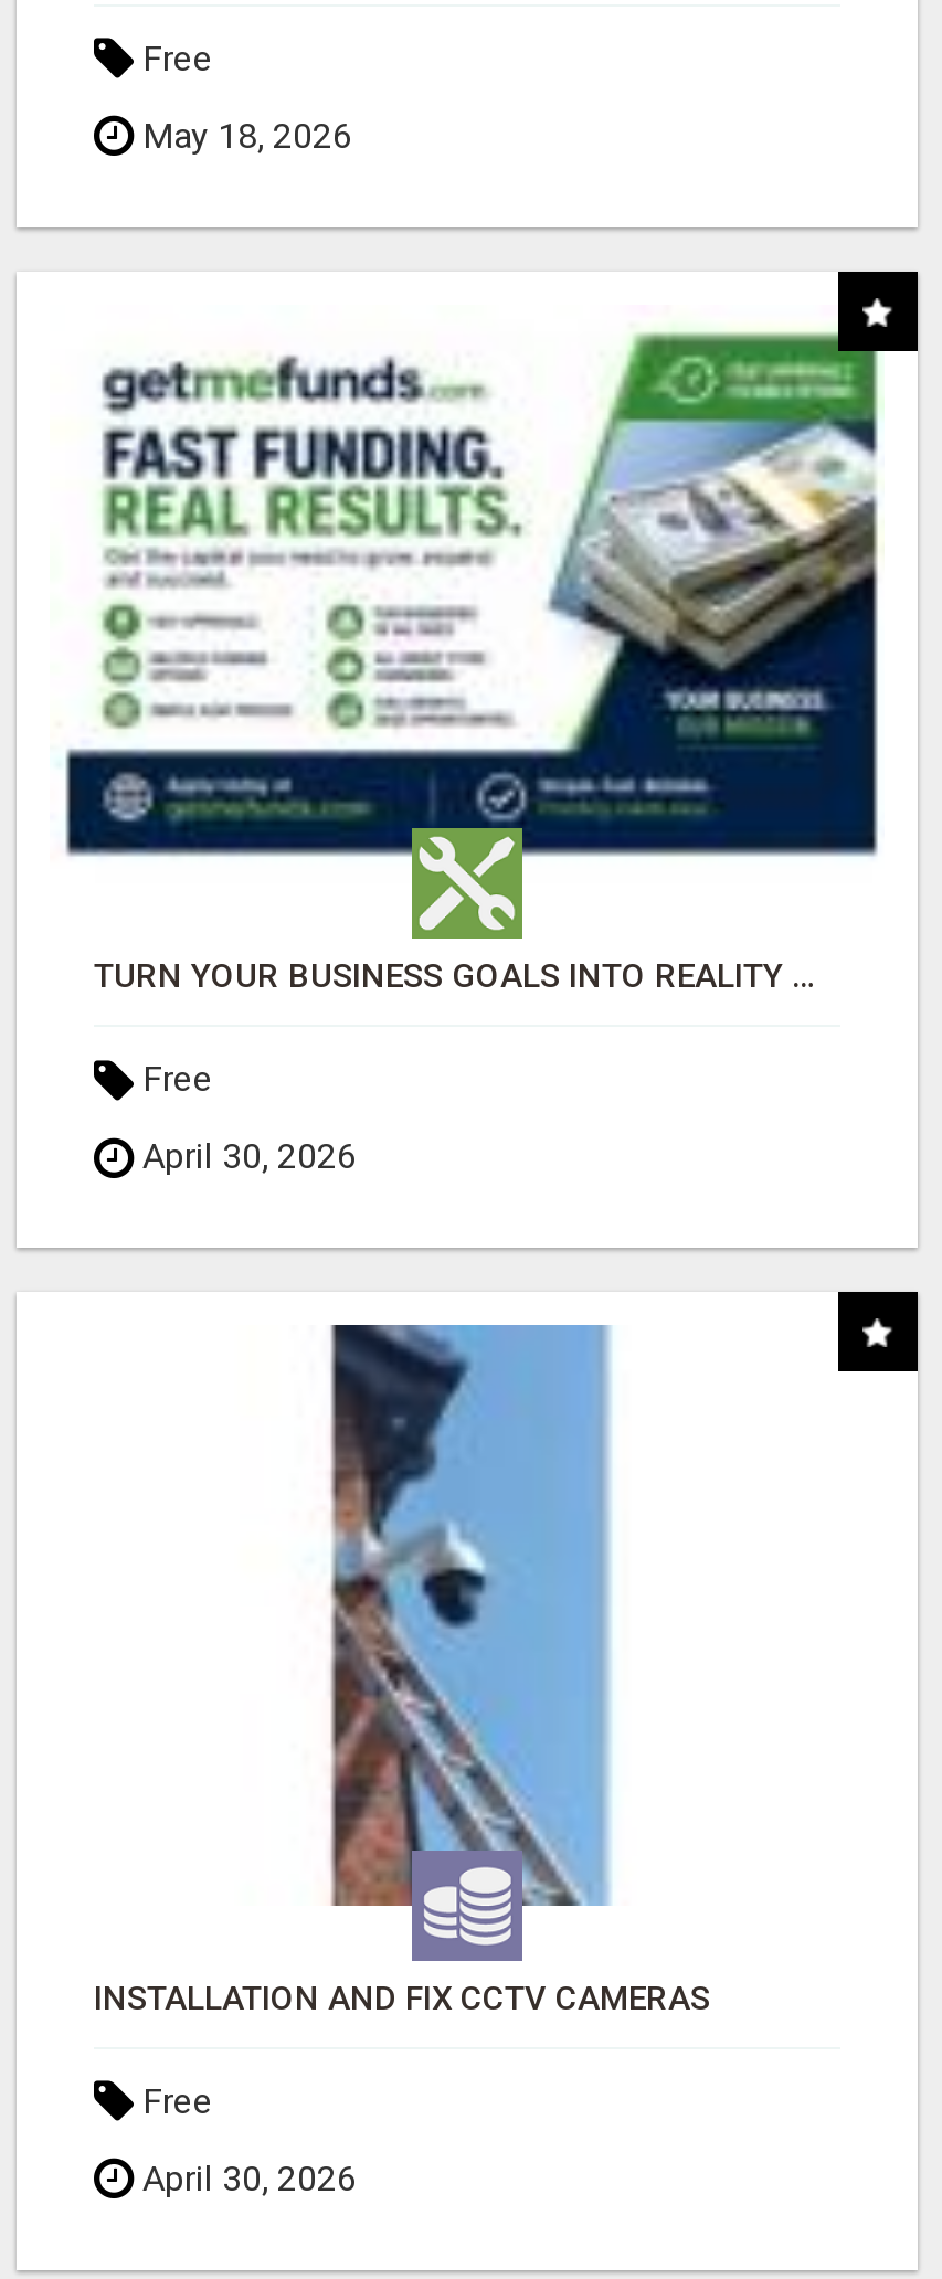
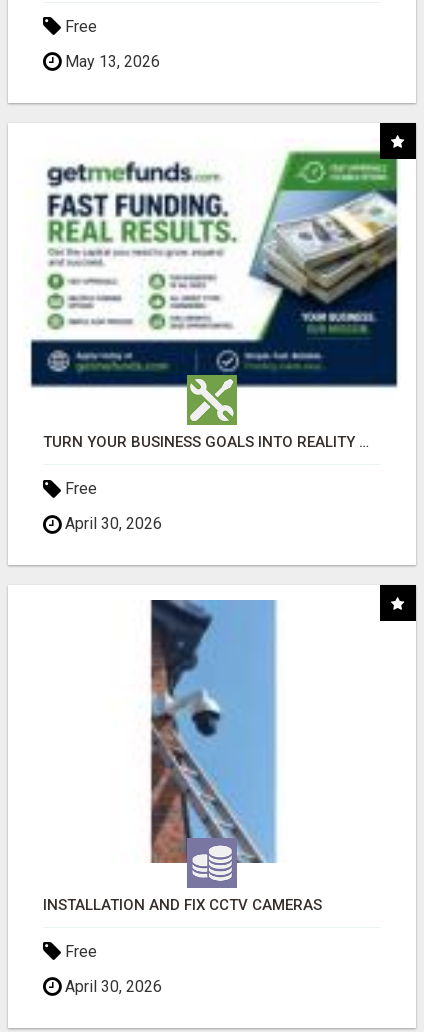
- May 18, 2026
+ May 13, 2026
